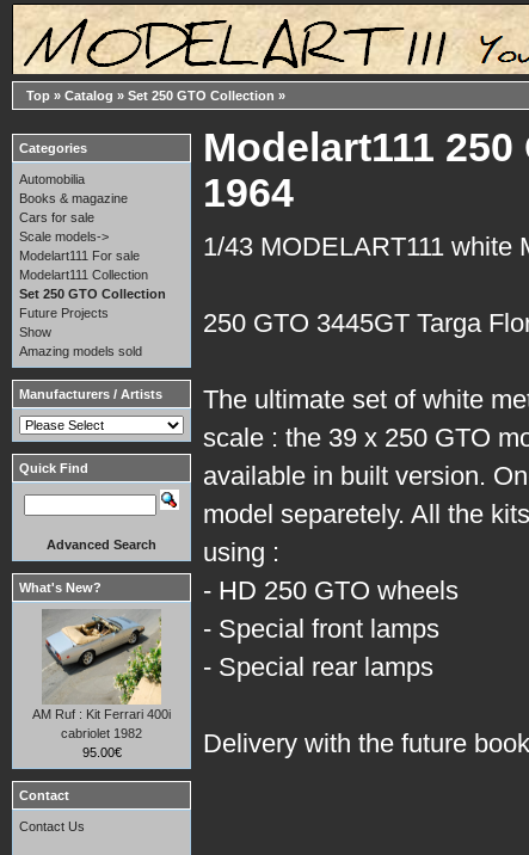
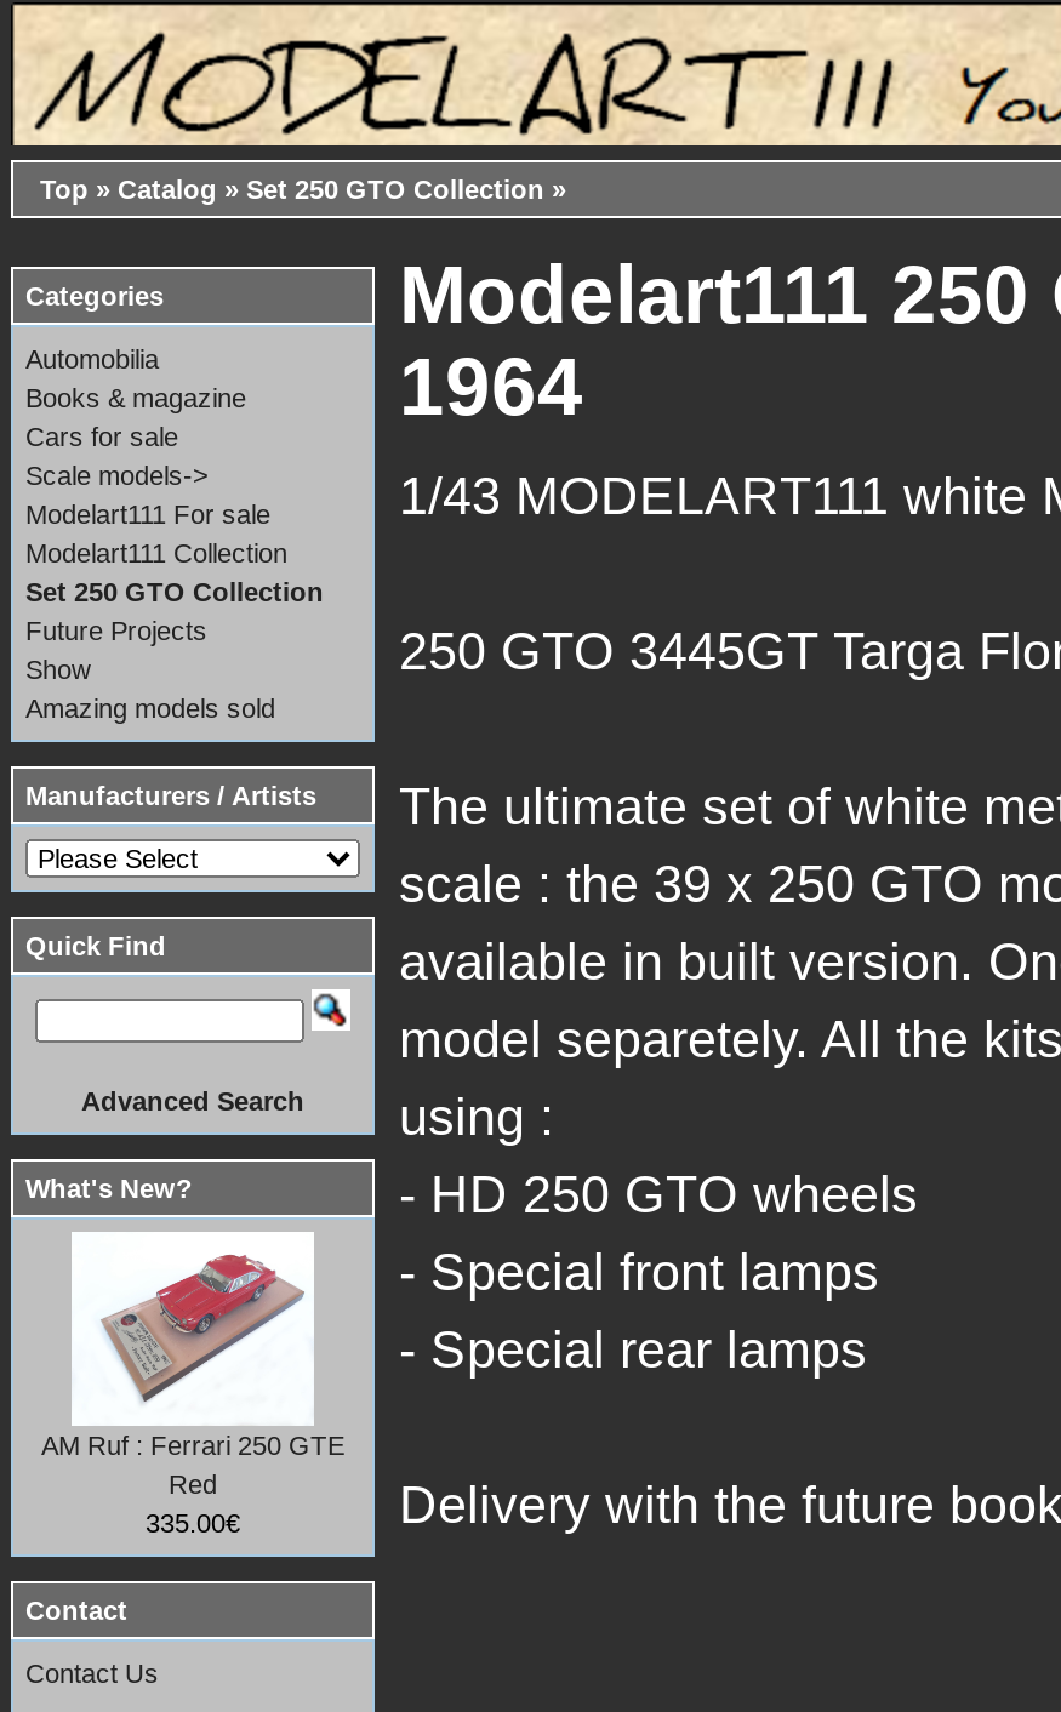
- [image]
- AM Ruf : Kit Ferrari 400i
- cabriolet 1982
- 95.00€
+ [image]
+ AM Ruf : Ferrari 250 GTE
+ Red
+ 335.00€
